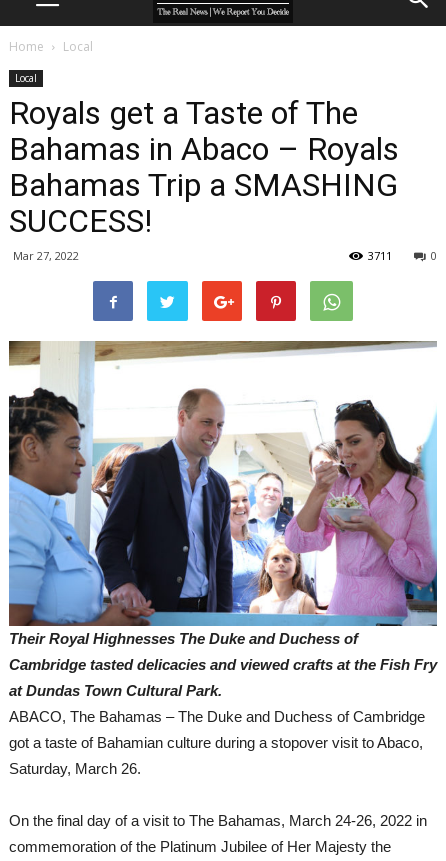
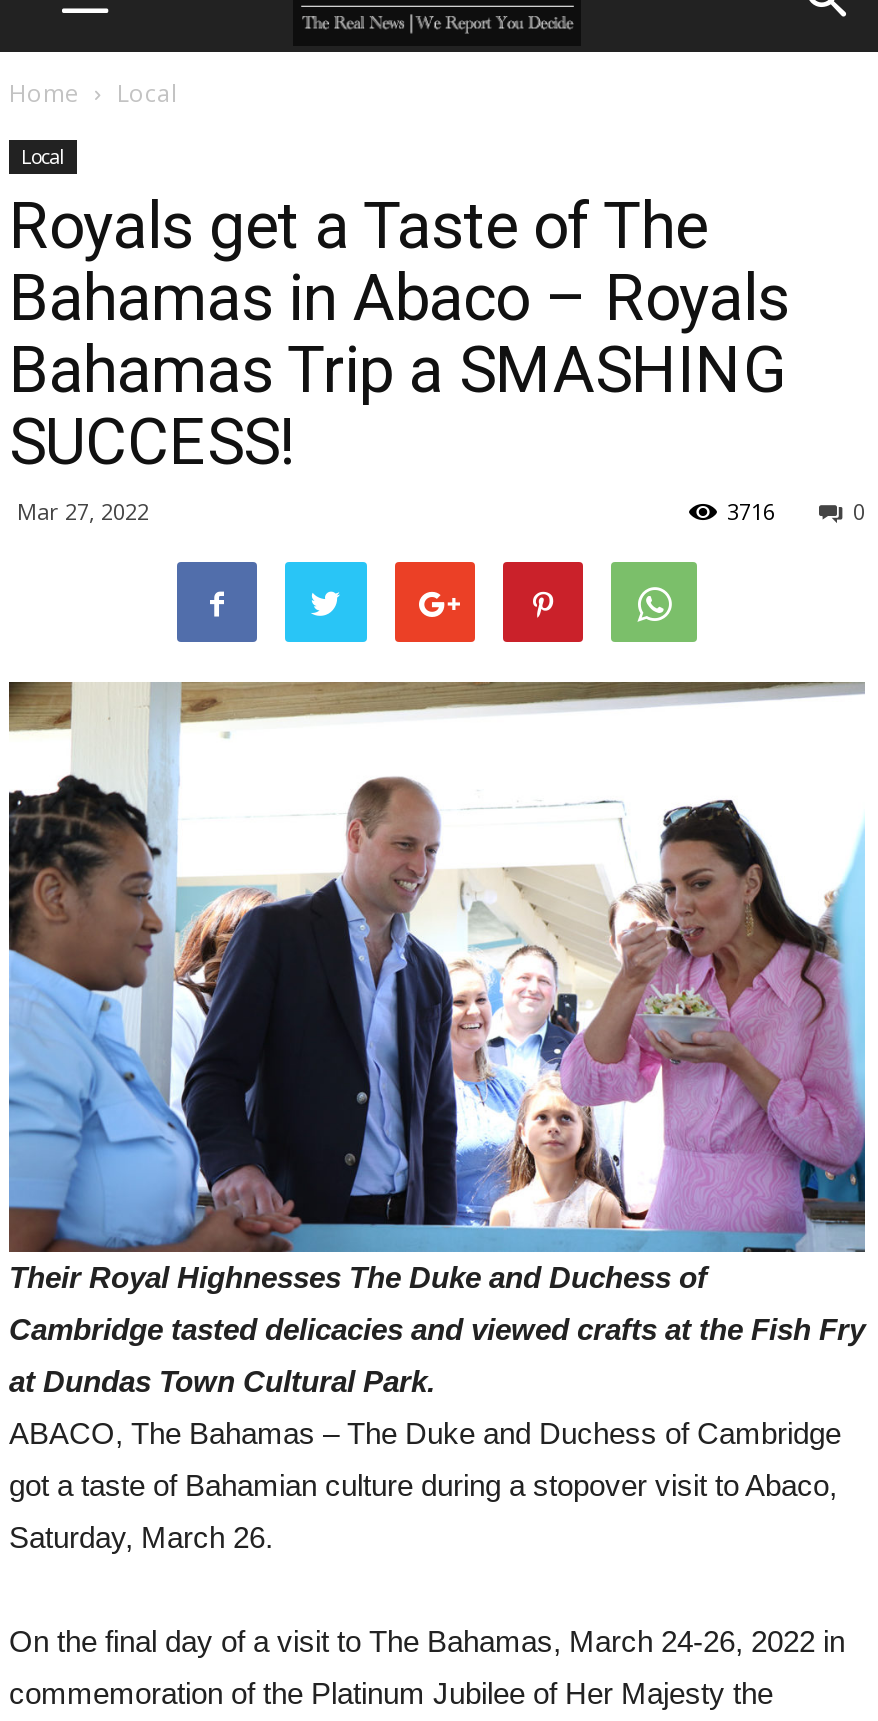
- 3711
+ 3716
